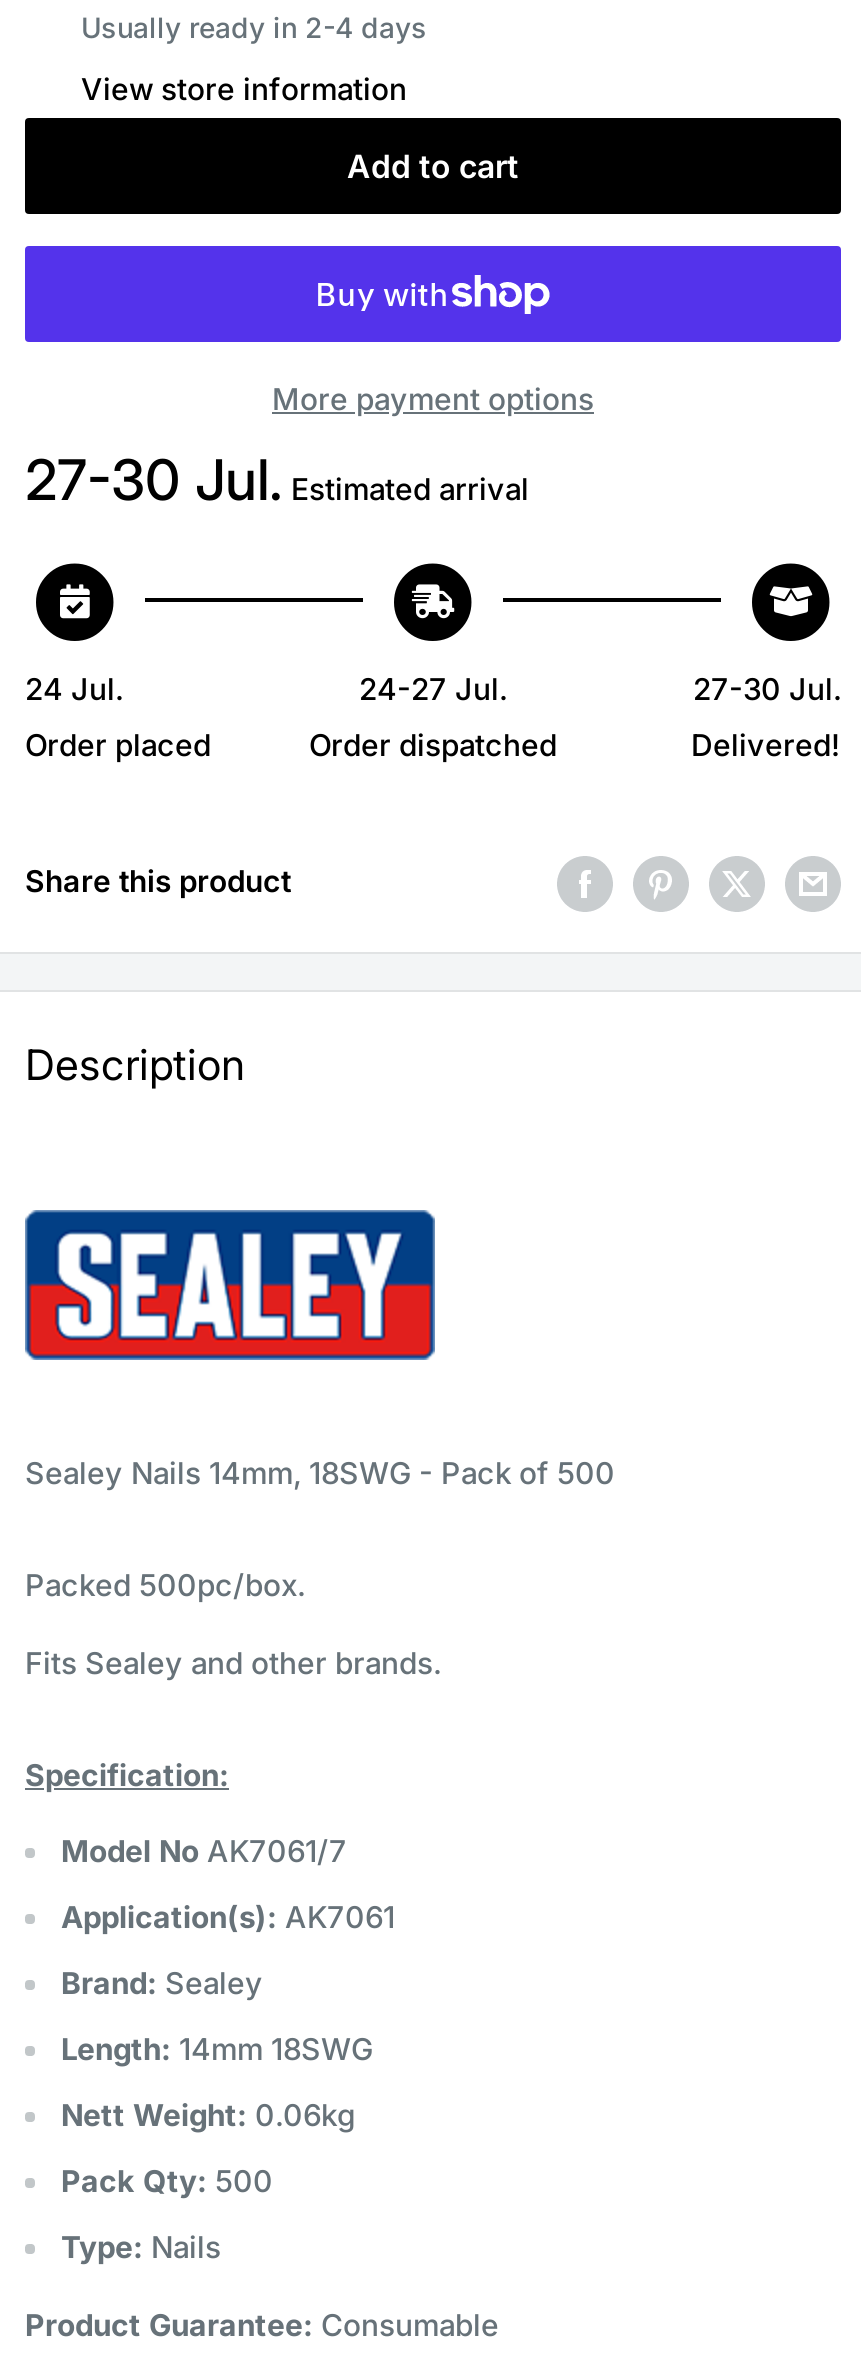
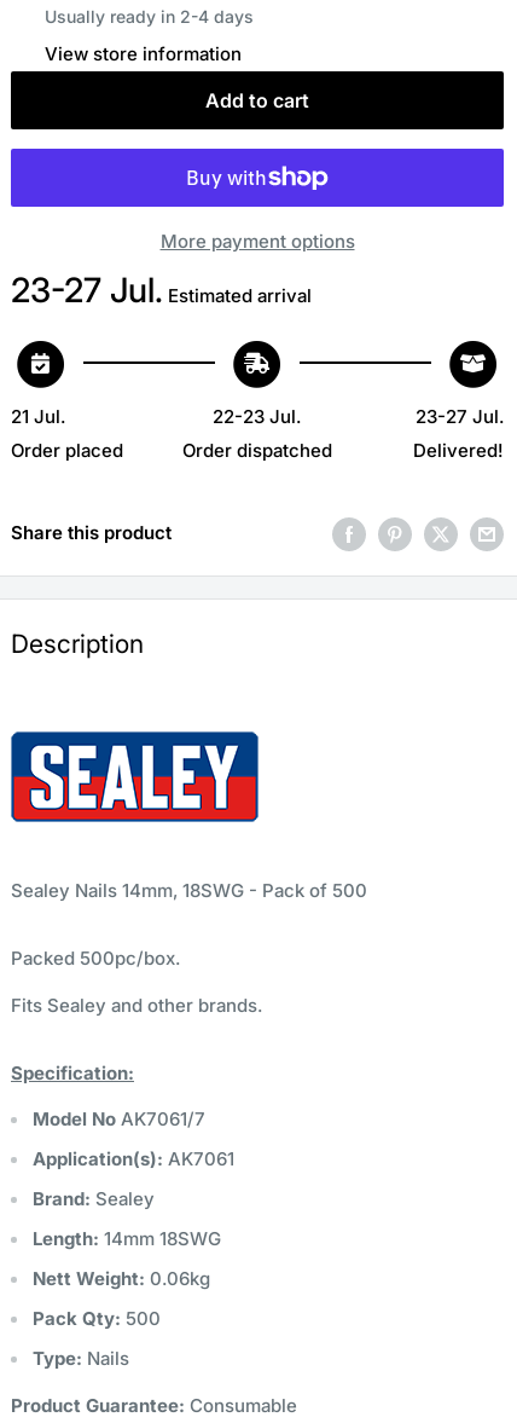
- 27-30 Jul. Estimated arrival
+ 23-27 Jul. Estimated arrival

- 24 Jul.
+ 21 Jul.

- 24-27 Jul.
+ 22-23 Jul.

- 27-30 Jul.
+ 23-27 Jul.
